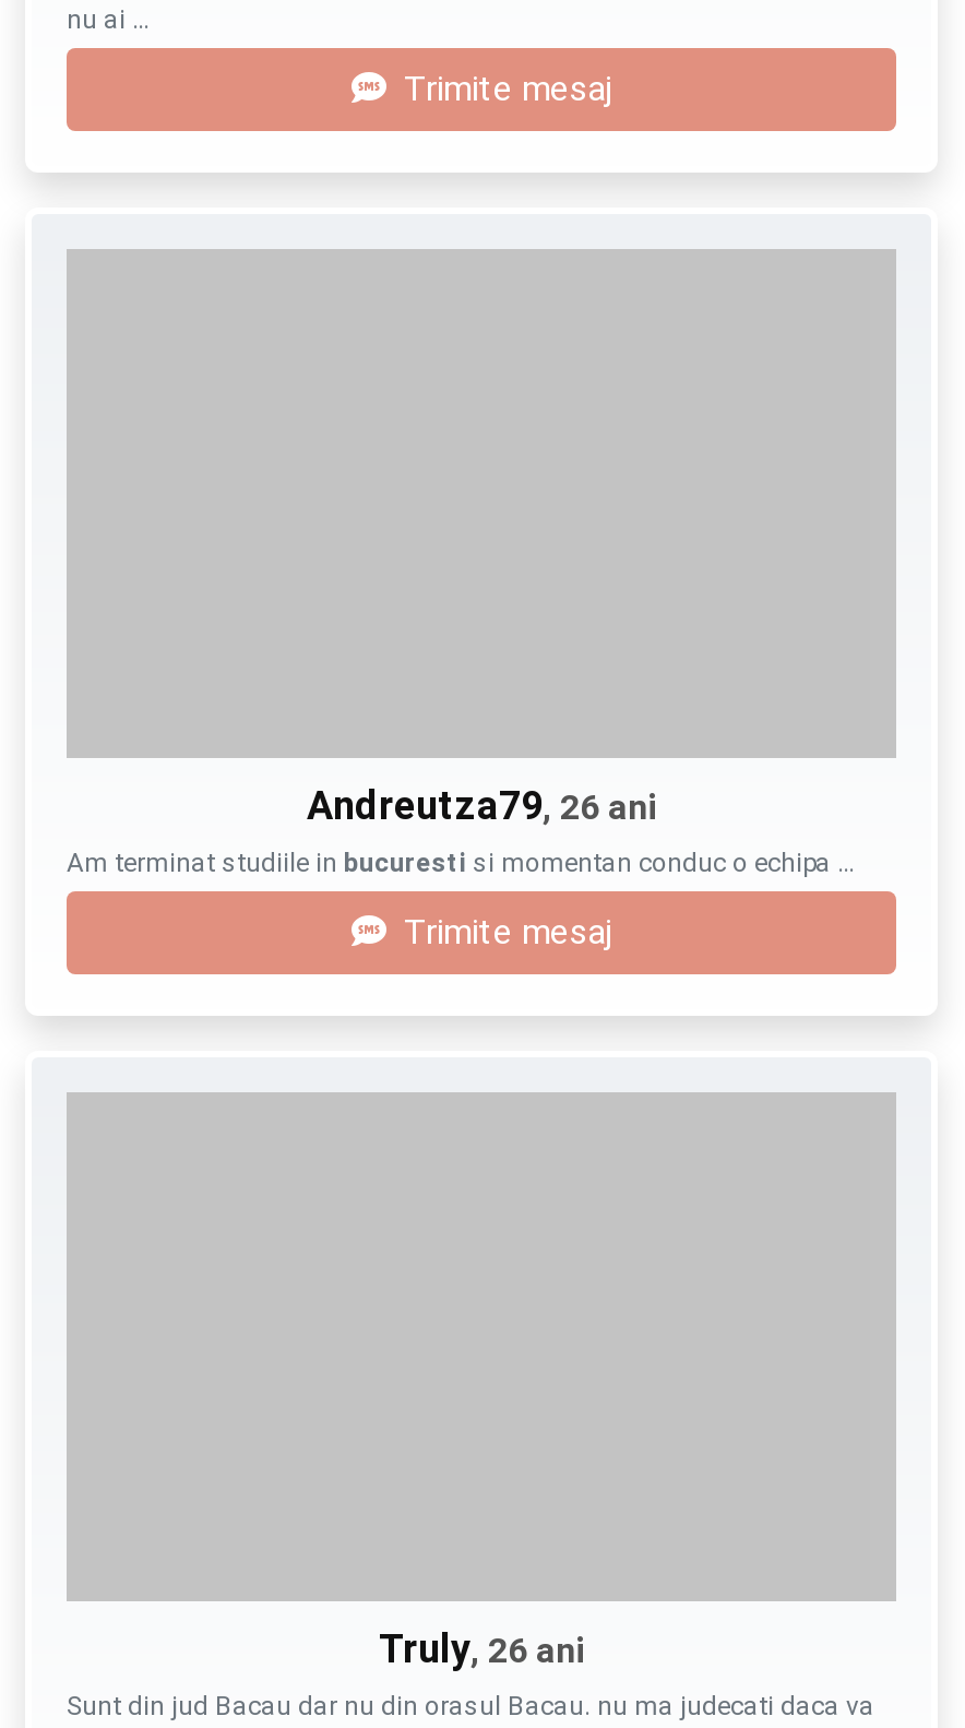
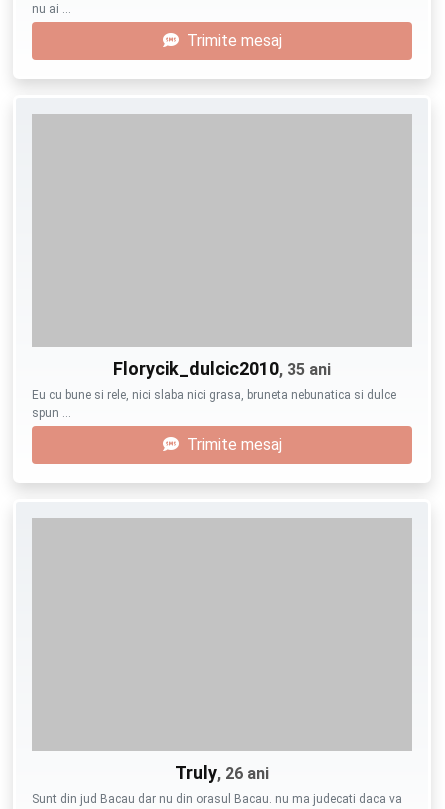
- Andreutza79, 26 ani
- Am terminat studiile in bucuresti si momentan conduc o echipa …
+ Florycik_dulcic2010, 35 ani
+ Eu cu bune si rele, nici slaba nici grasa, bruneta nebunatica si dulce
+ spun …
